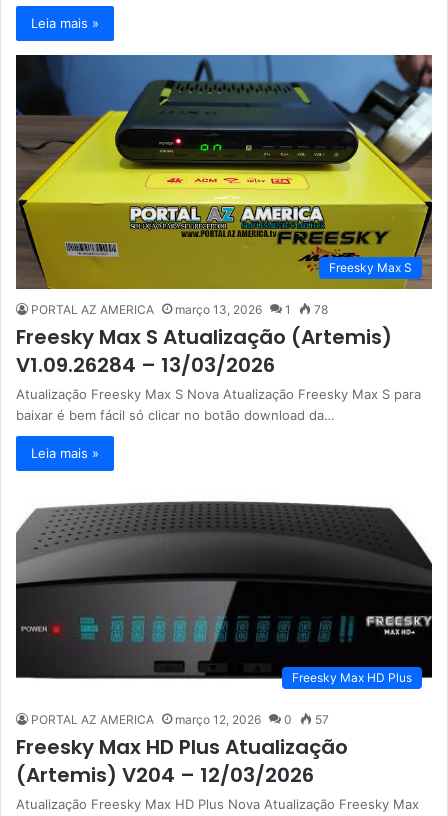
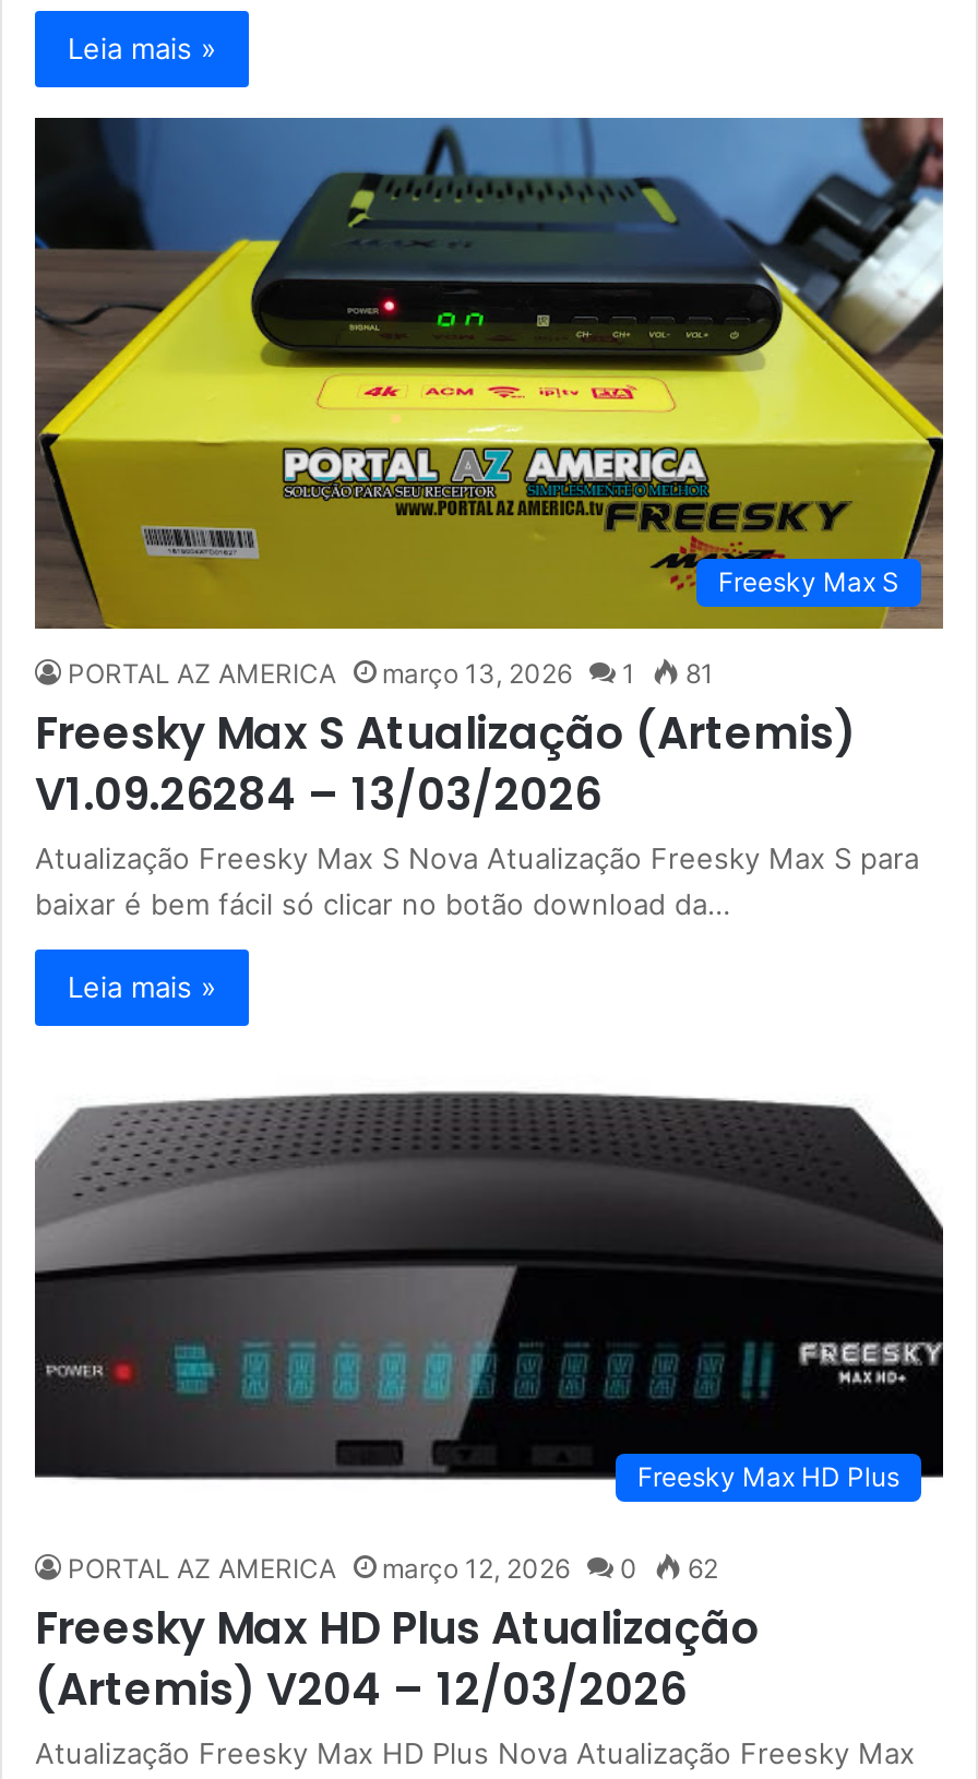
- PORTAL AZ AMERICA março 13, 2026 1 78
+ PORTAL AZ AMERICA março 13, 2026 1 81

- PORTAL AZ AMERICA março 12, 2026 0 57
+ PORTAL AZ AMERICA março 12, 2026 0 62
